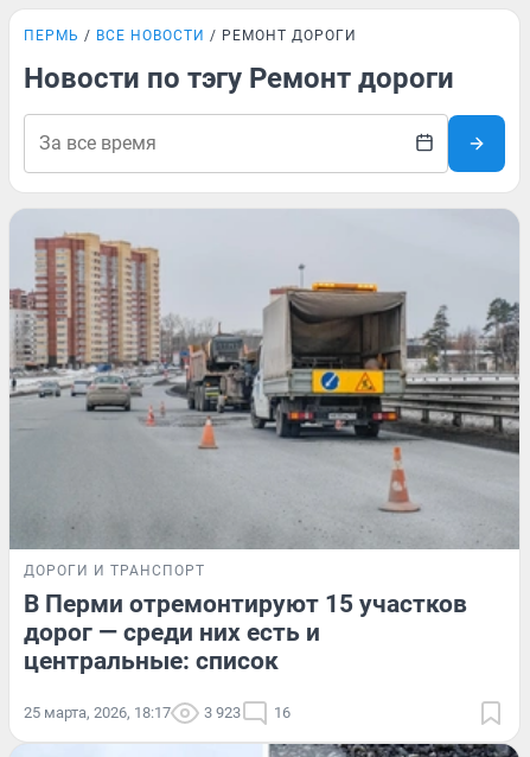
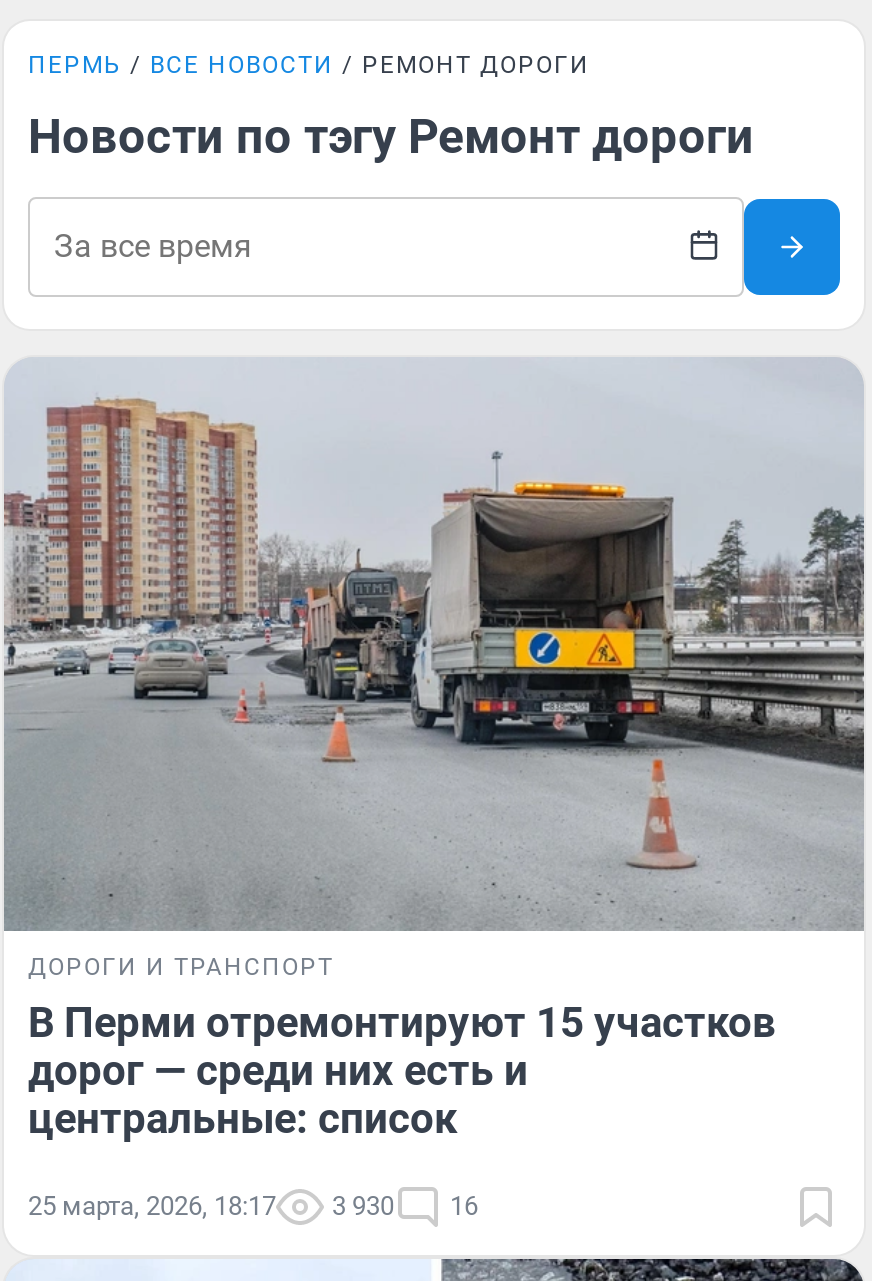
- 25 марта, 2026, 18:17 3 923 16
+ 25 марта, 2026, 18:17 3 930 16
